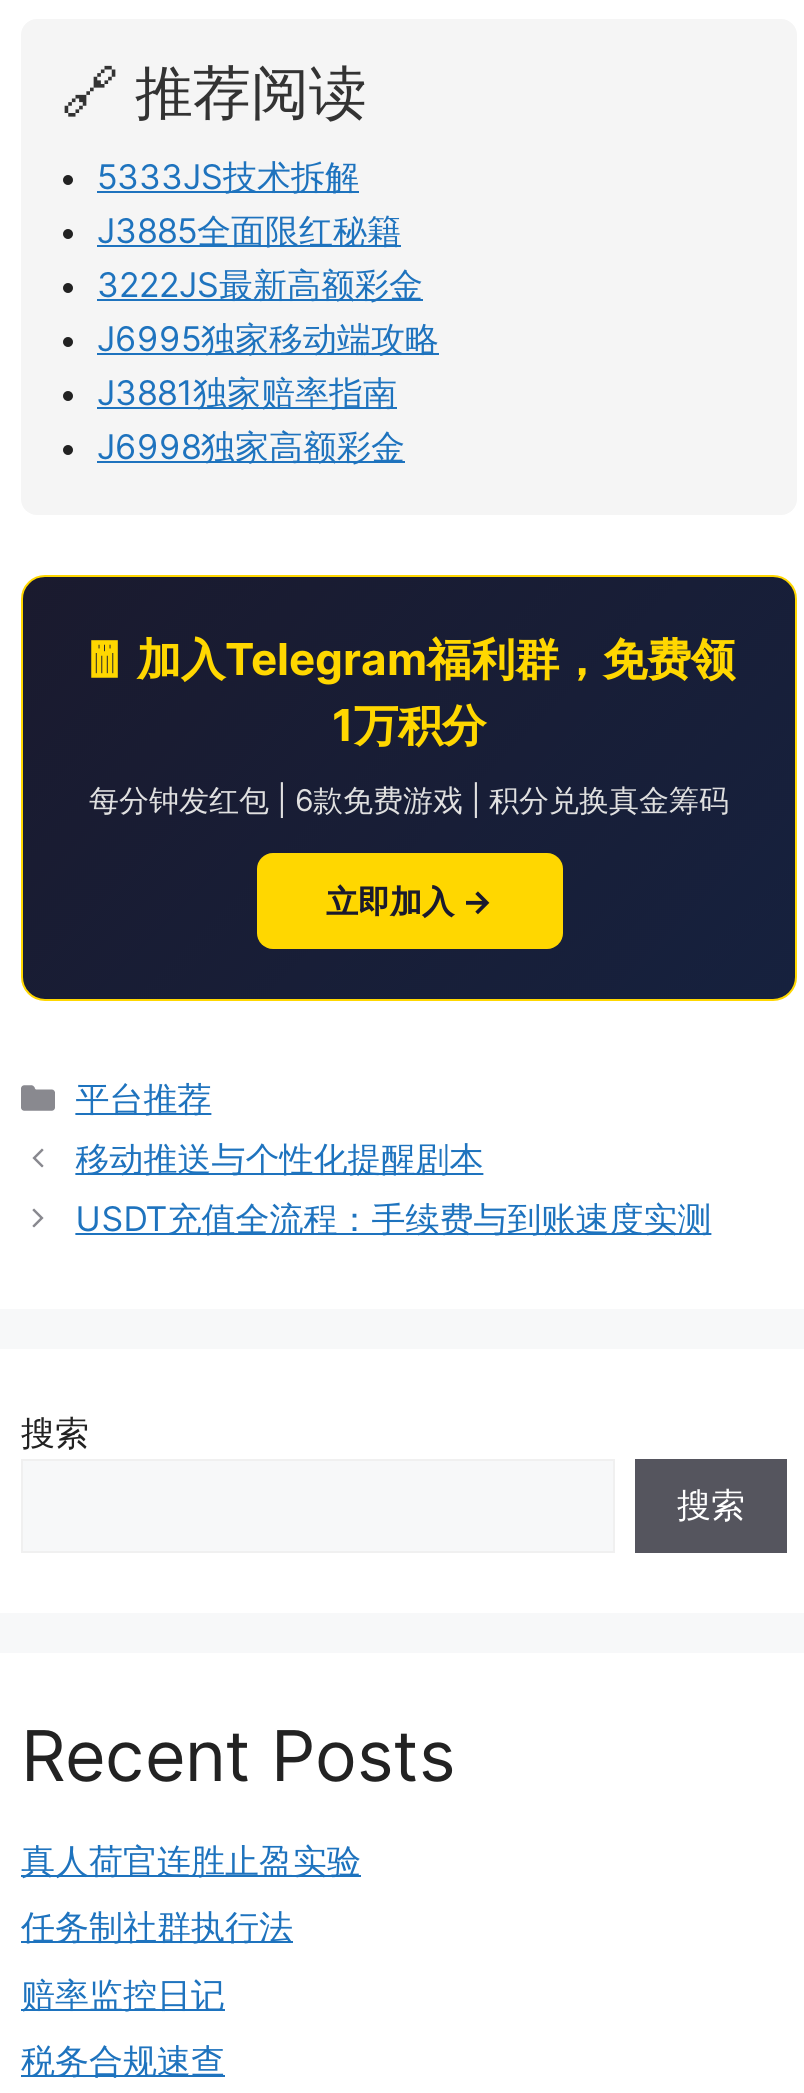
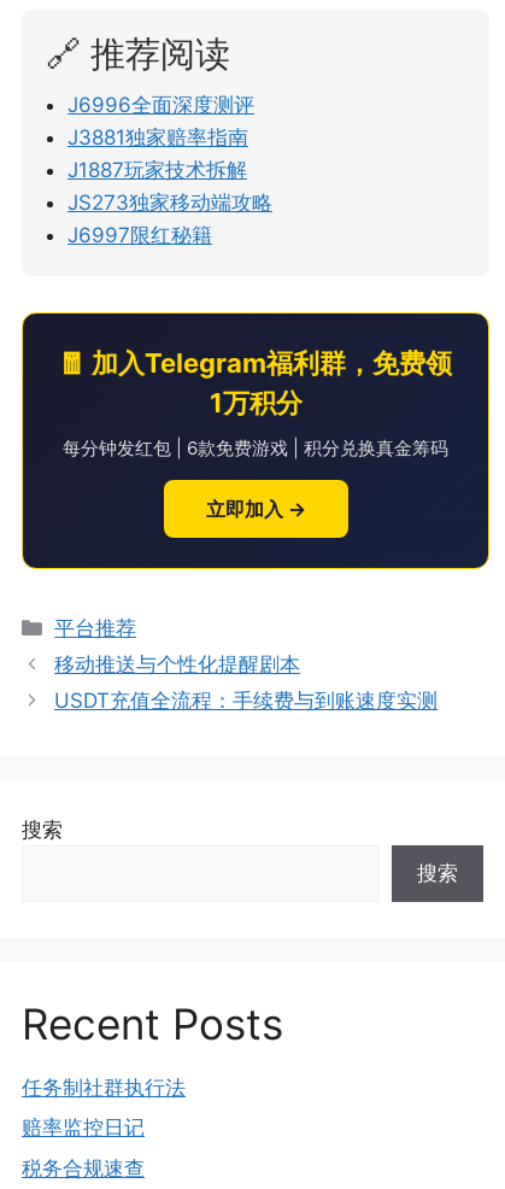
- 5333JS技术拆解
- J3885全面限红秘籍
- 3222JS最新高额彩金
- J6995独家移动端攻略
+ J6996全面深度测评

moved up: J3881独家赔率指南

- J6998独家高额彩金
+ J1887玩家技术拆解
+ JS273独家移动端攻略
+ J6997限红秘籍

- 真人荷官连胜止盈实验
